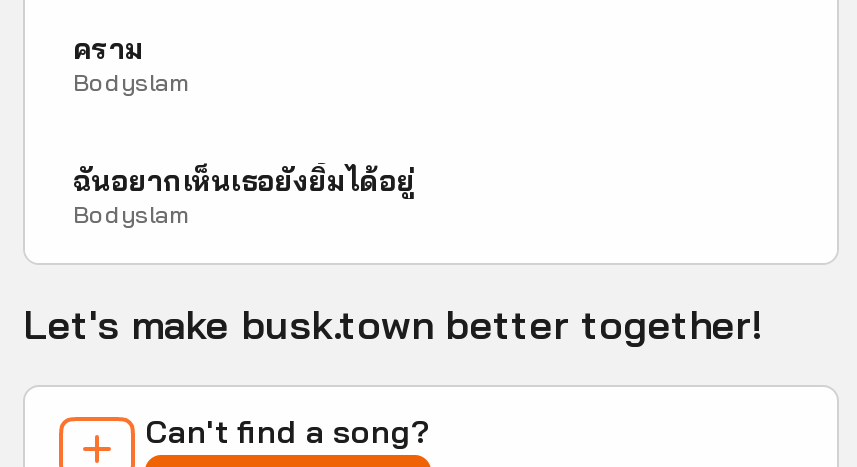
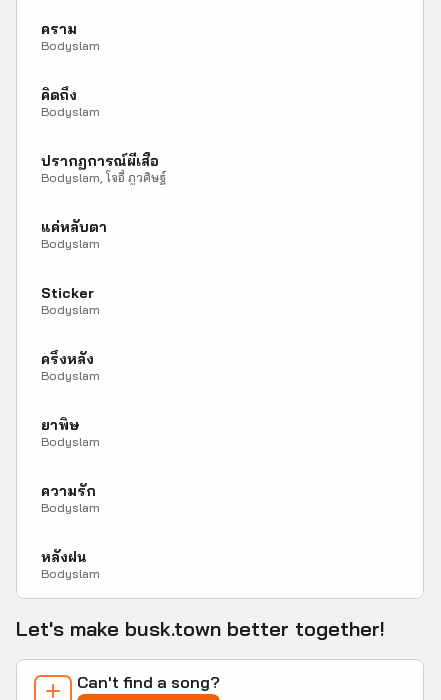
- ฉันอยากเห็นเธอยังยิ้มได้อยู่
+ คิดถึง
+ Bodyslam
+ ปรากฏการณ์ผีเสื้อ
+ Bodyslam, โจอี้ ภูวศิษฐ์
+ แค่หลับตา
+ Bodyslam
+ Sticker
+ Bodyslam
+ ครึ่งหลัง
+ Bodyslam
+ ยาพิษ
+ Bodyslam
+ ความรัก
+ Bodyslam
+ หลังฝน
